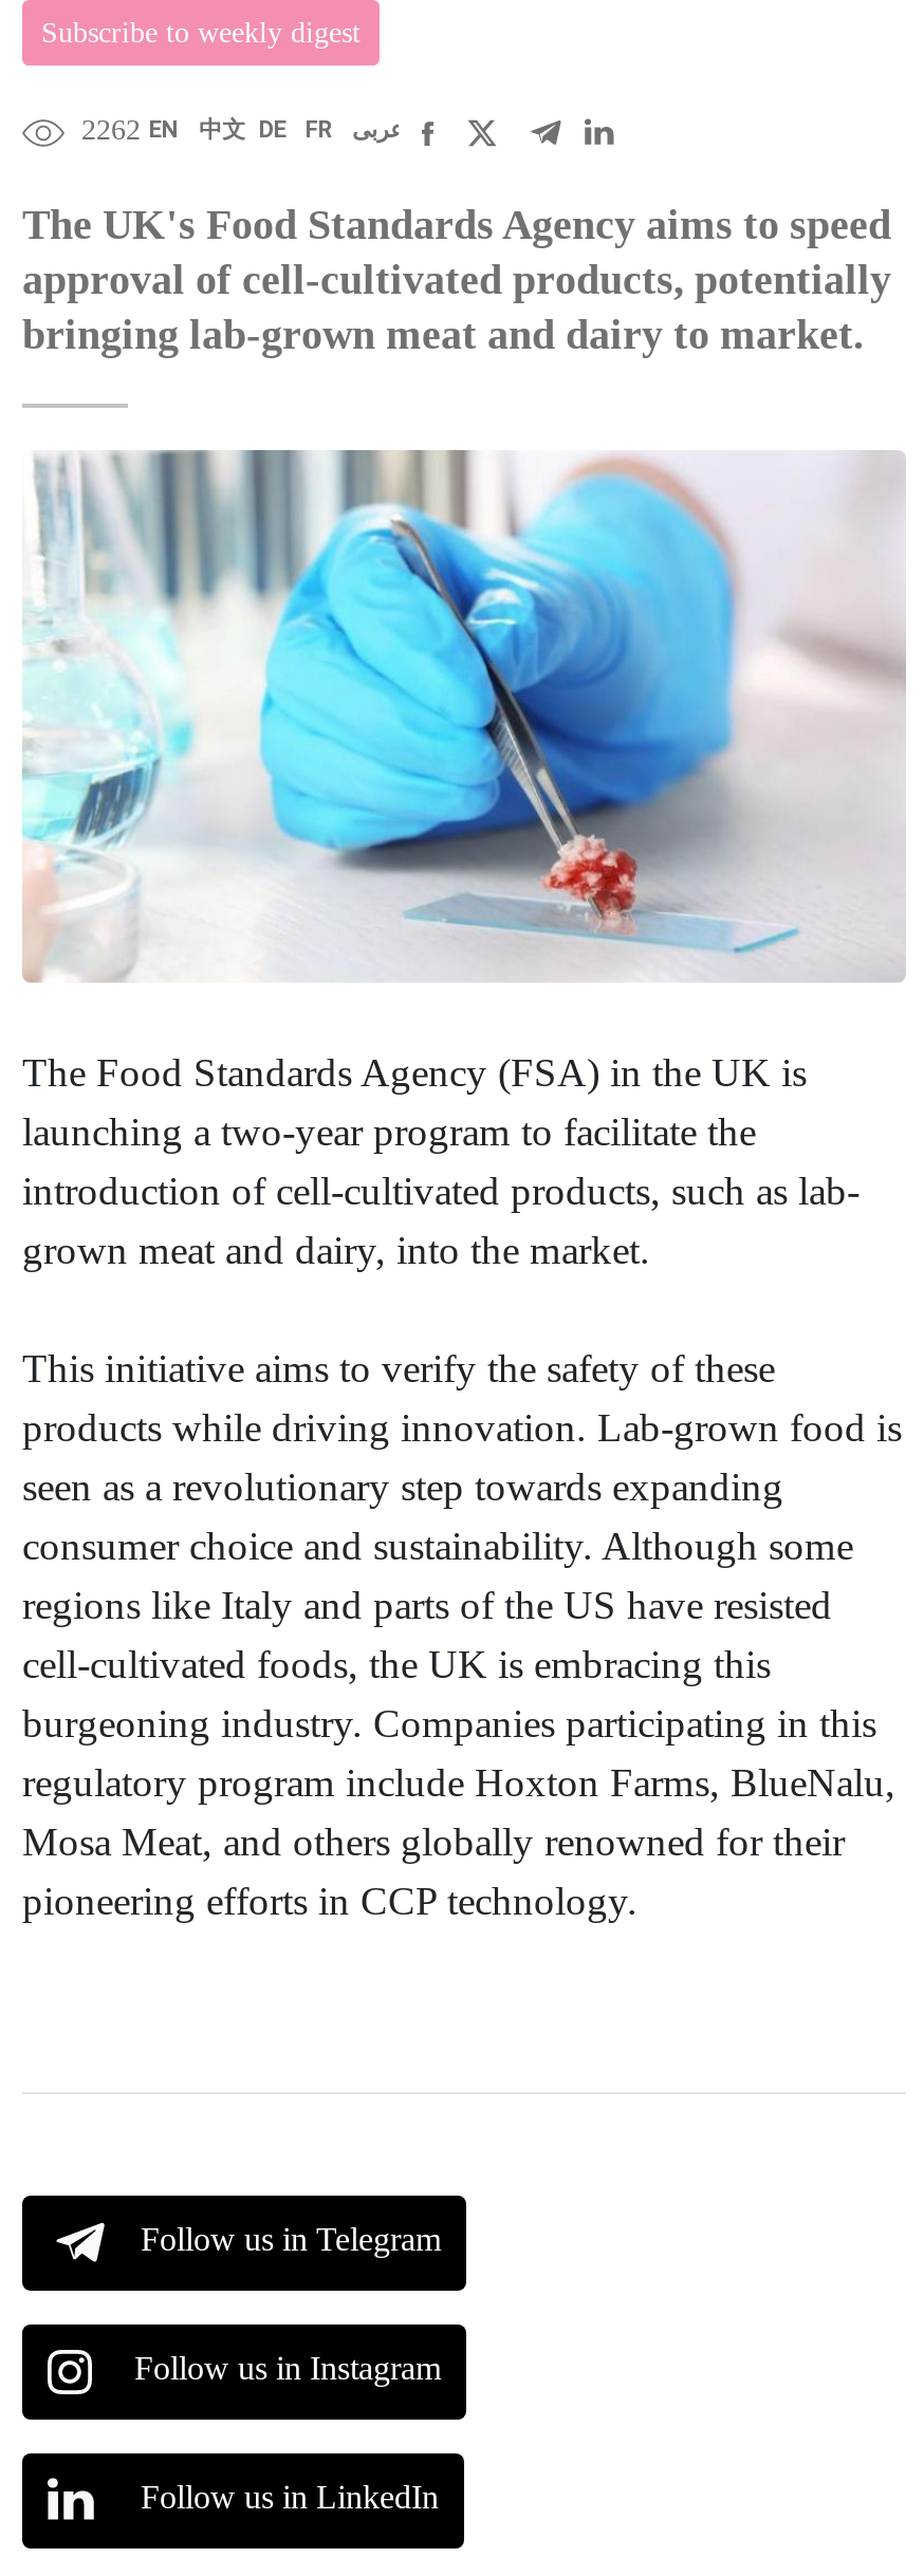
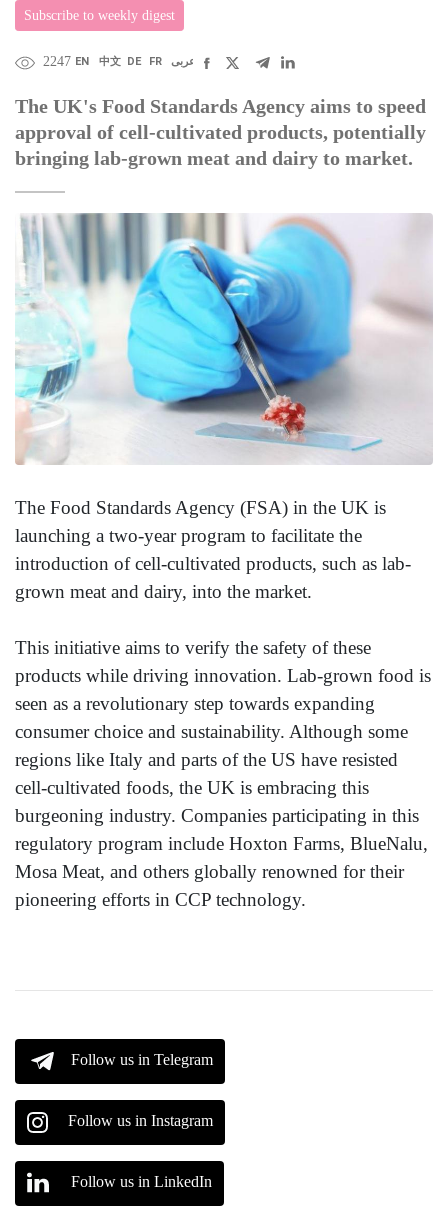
- 2262 EN
- 中文 DE
- FR
+ 2247 EN
+ 中文 DE FR
